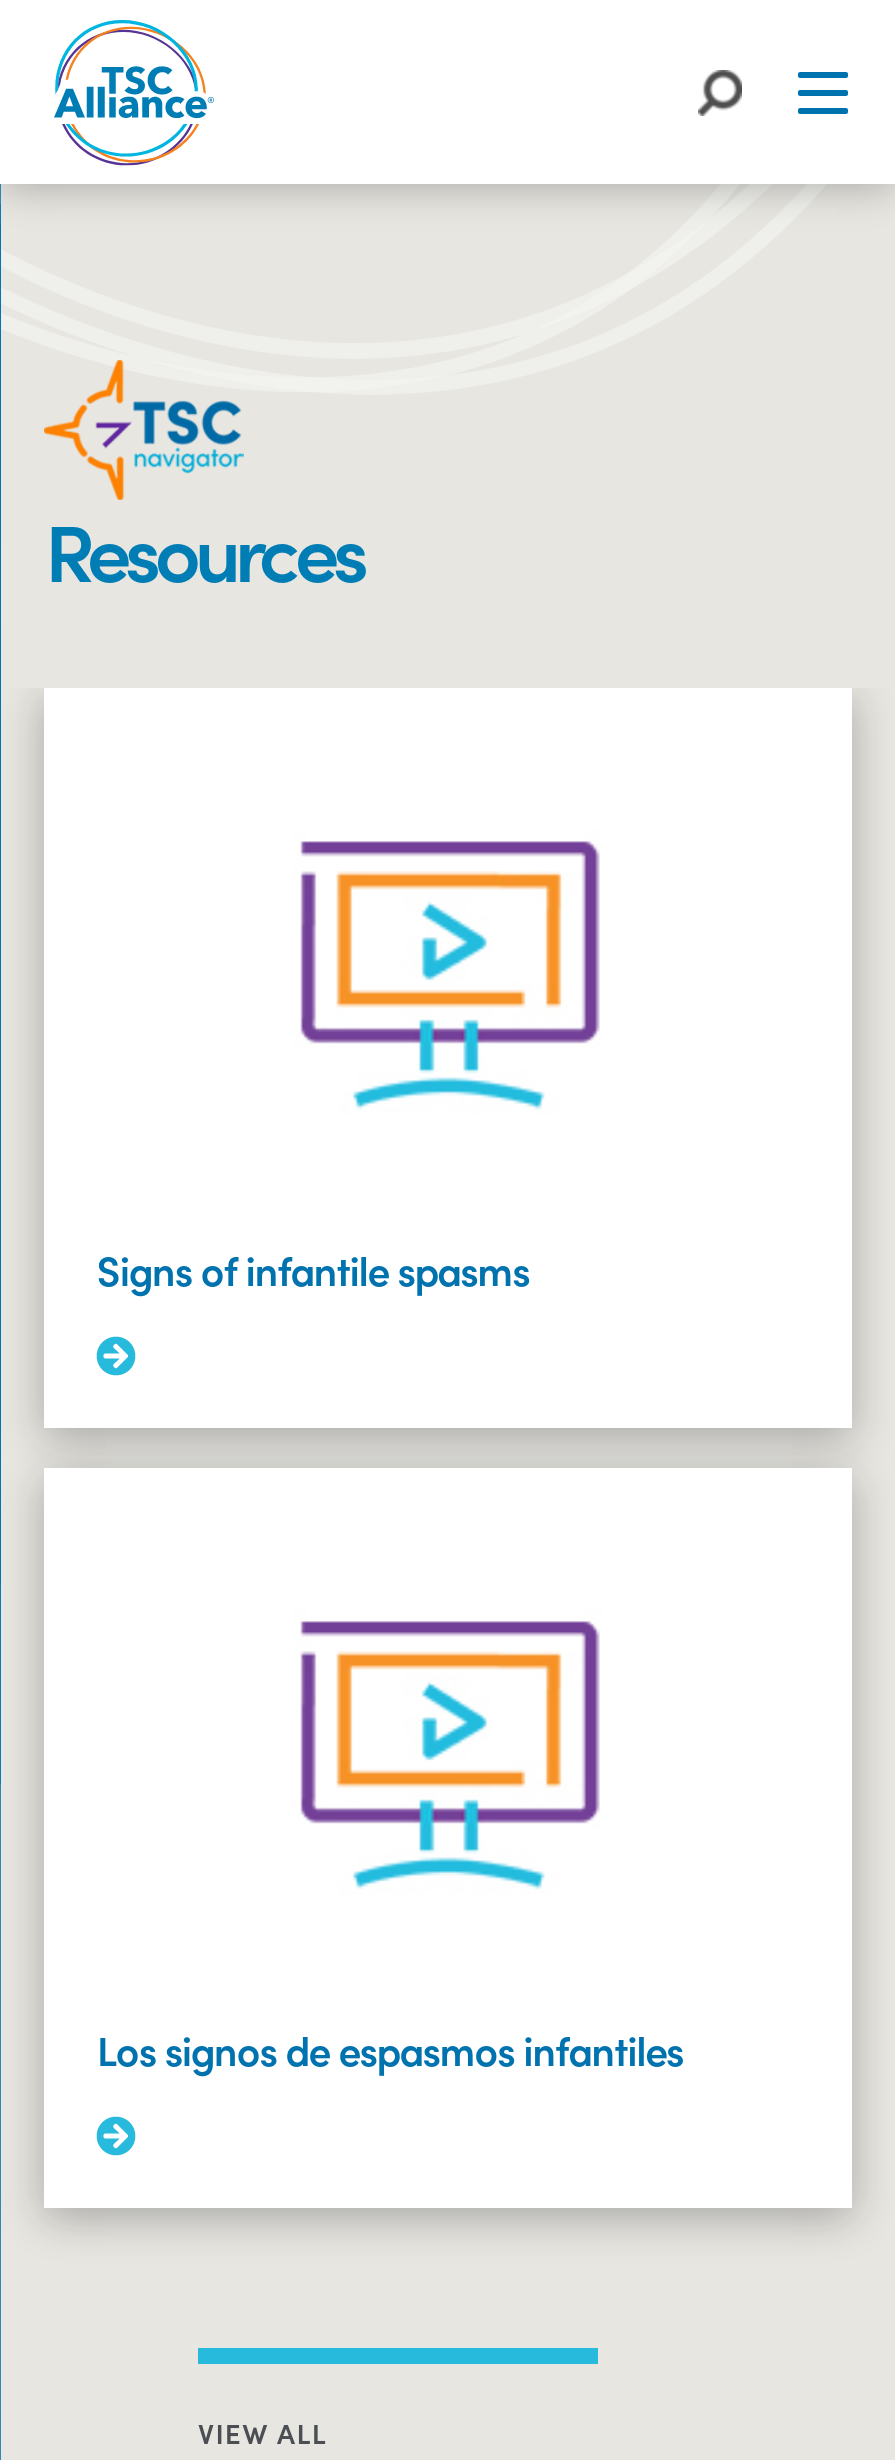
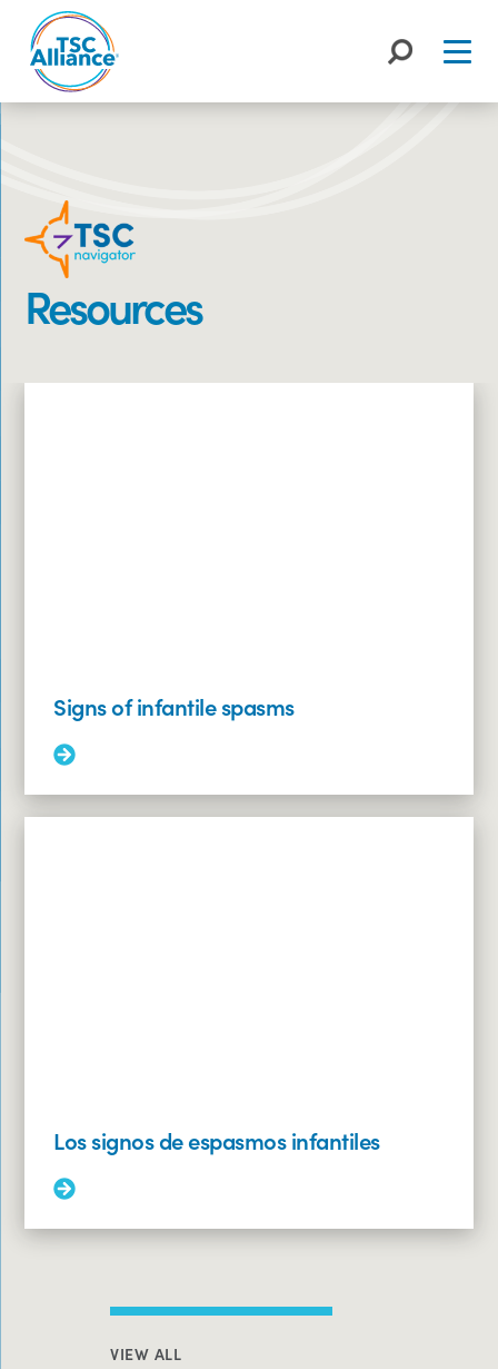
- [image]

- [image]
